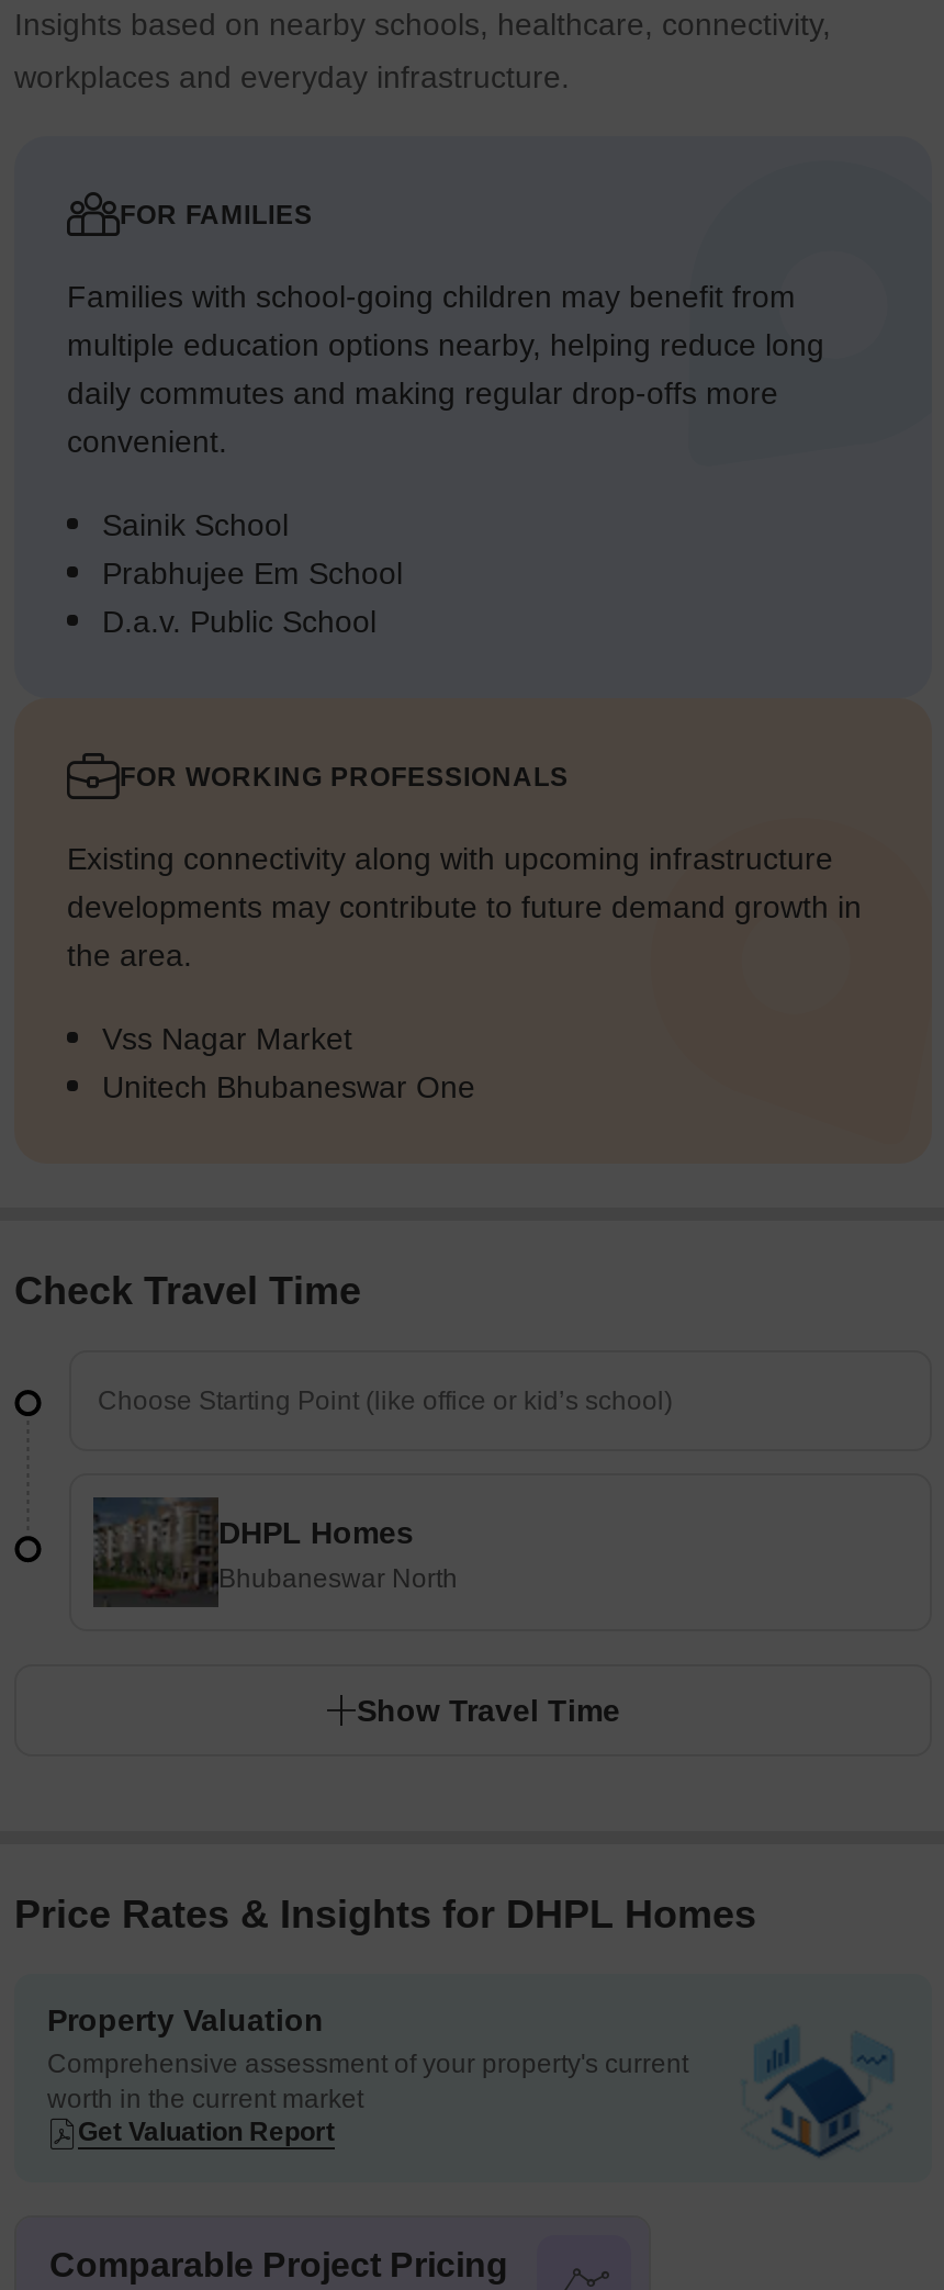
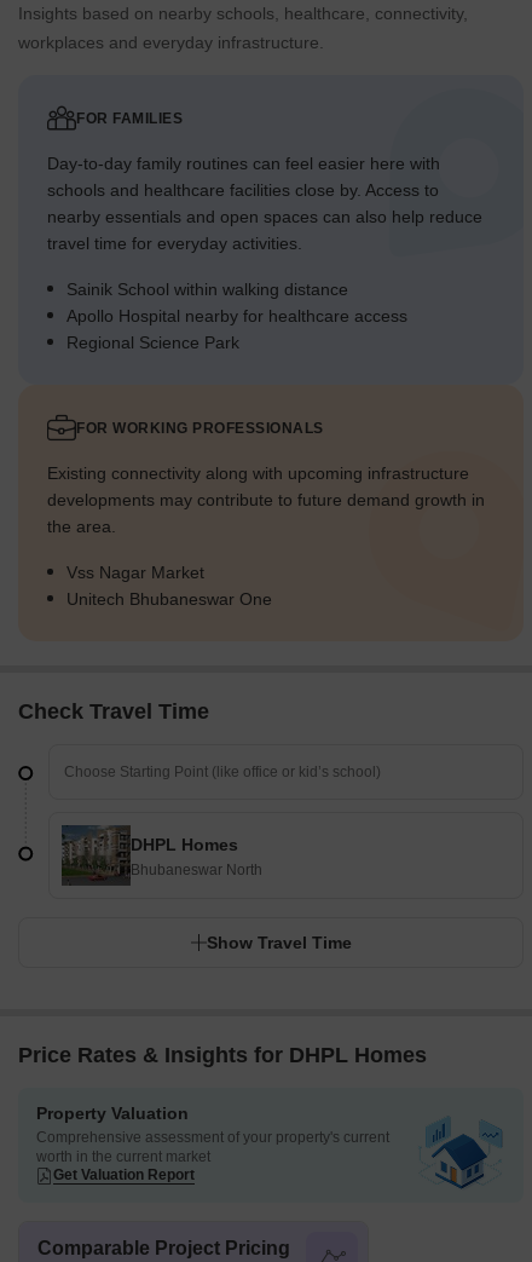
- Families with school-going children may benefit from
- multiple education options nearby, helping reduce long
- daily commutes and making regular drop-offs more
- convenient.
+ Day-to-day family routines can feel easier here with
+ schools and healthcare facilities close by. Access to
+ nearby essentials and open spaces can also help reduce
+ travel time for everyday activities.

- Sainik School
- Prabhujee Em School
- D.a.v. Public School
+ Sainik School within walking distance
+ Apollo Hospital nearby for healthcare access
+ Regional Science Park
